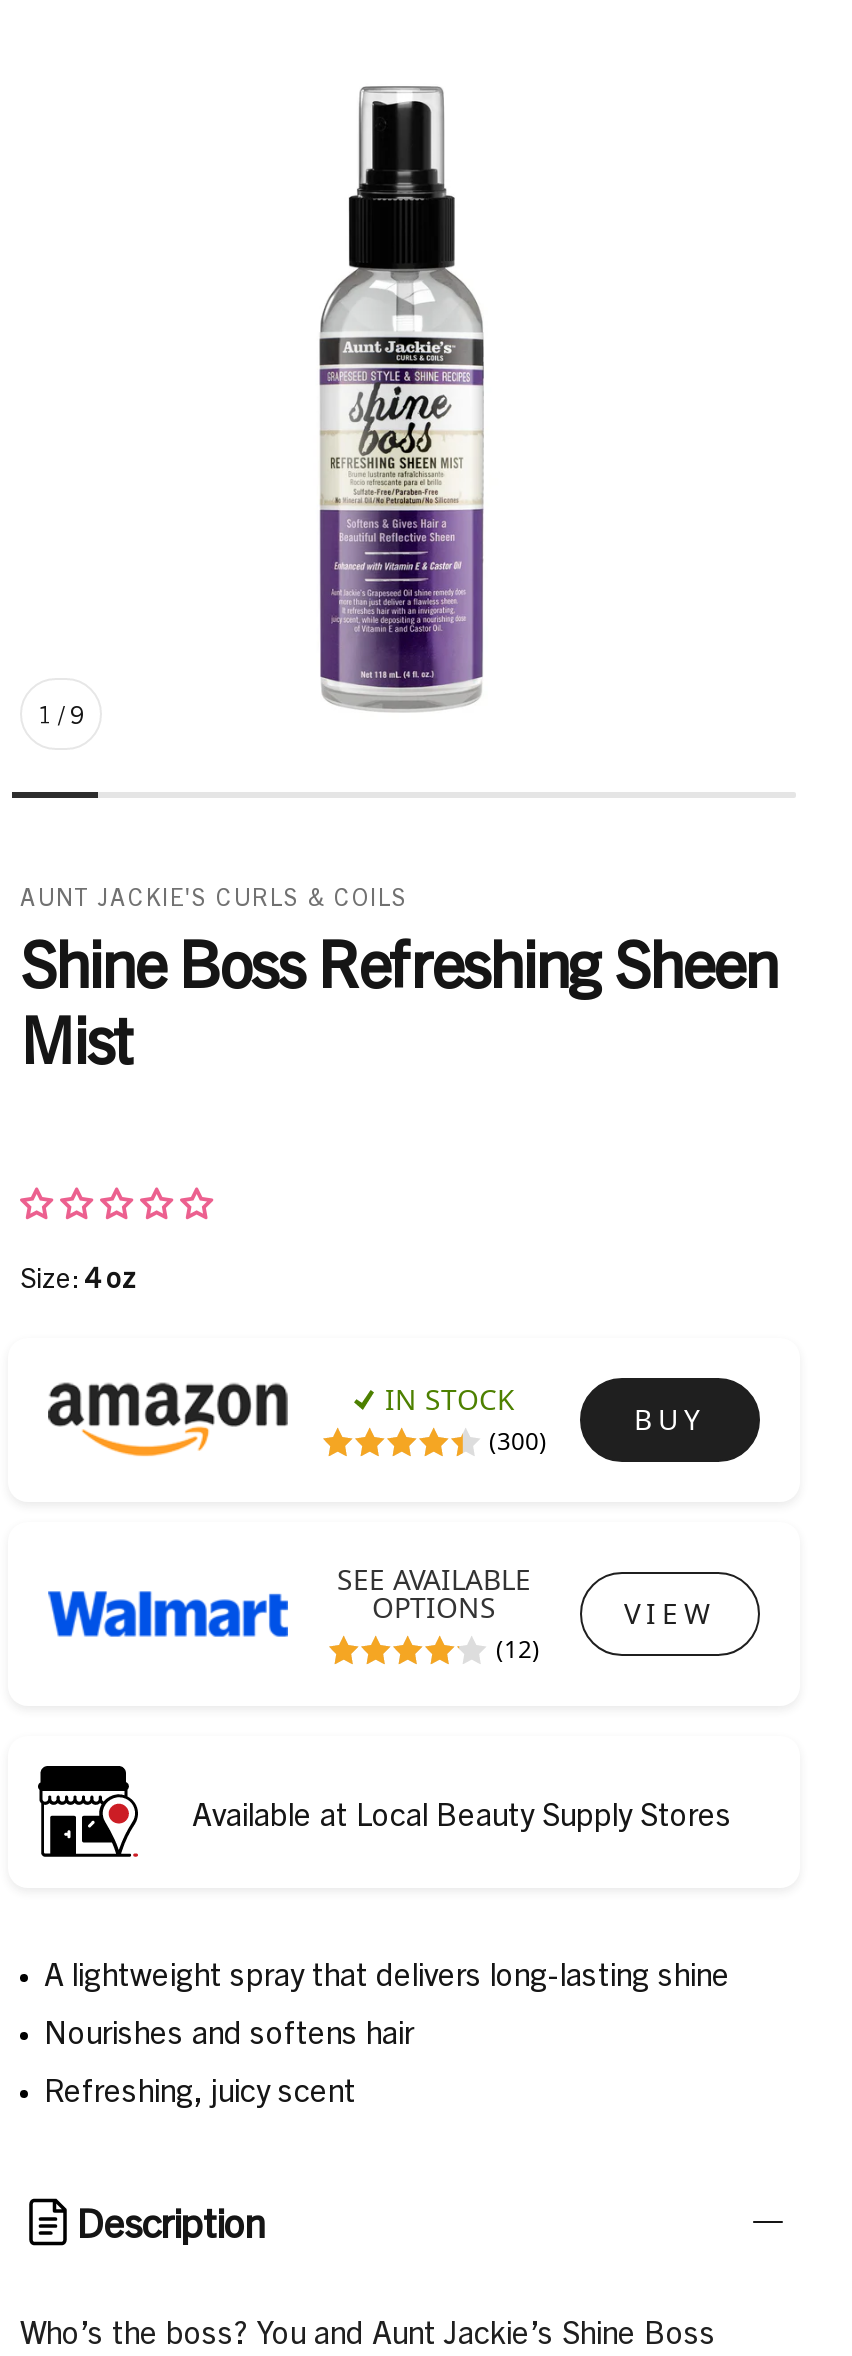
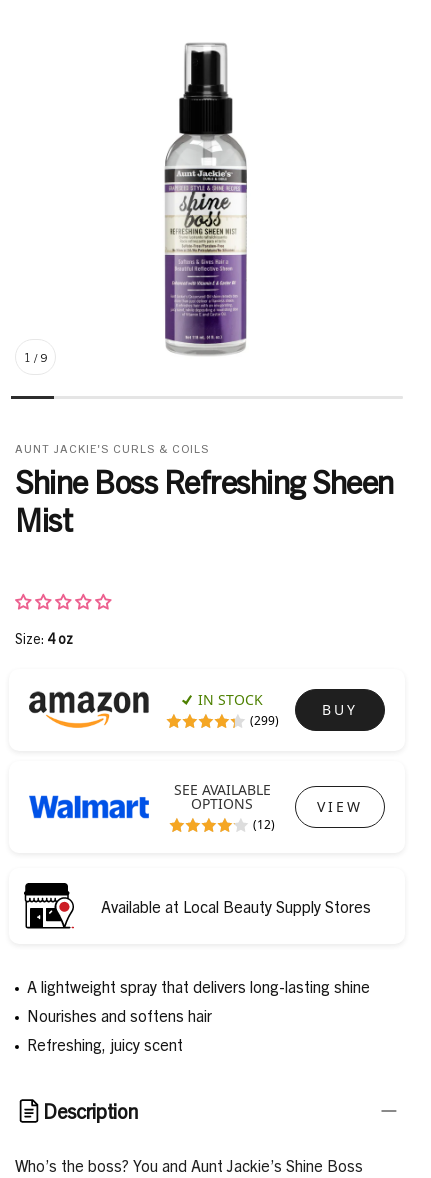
- (300)
+ (299)
